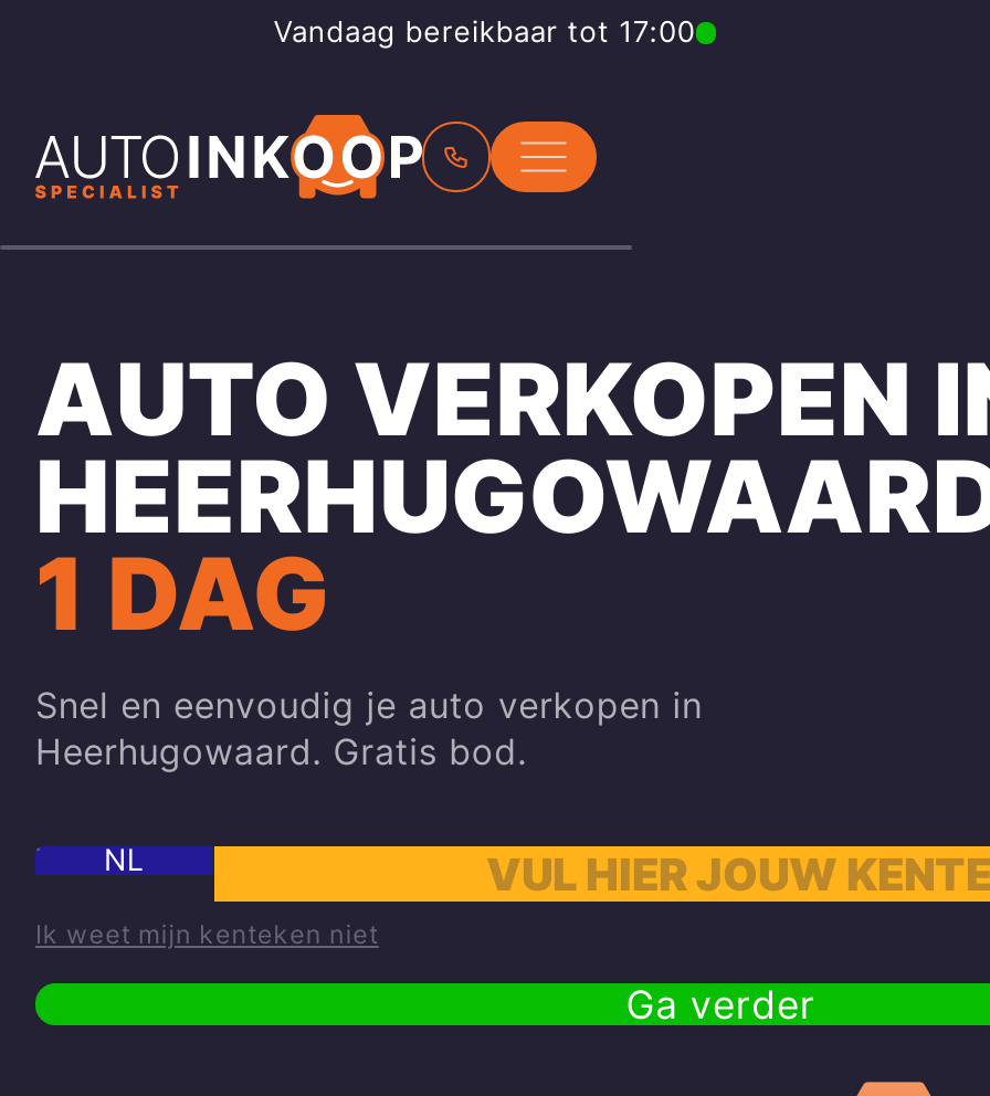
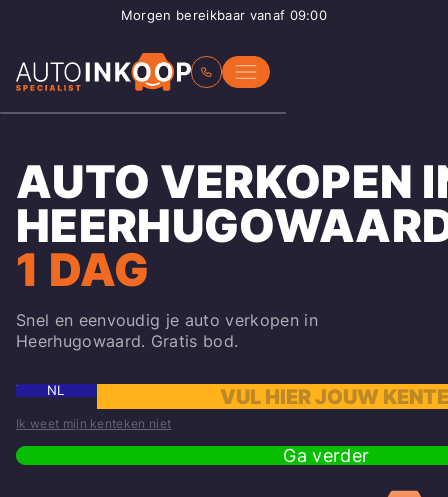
- Vandaag bereikbaar tot 17:00
+ Morgen bereikbaar vanaf 09:00
